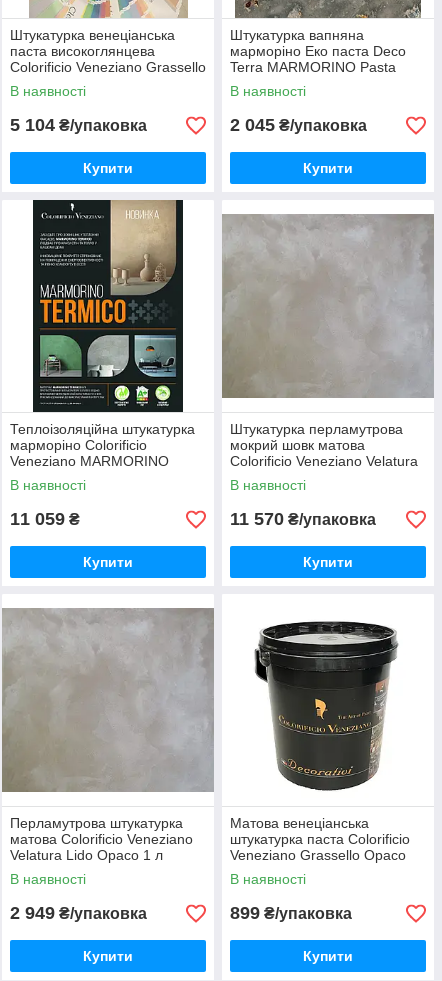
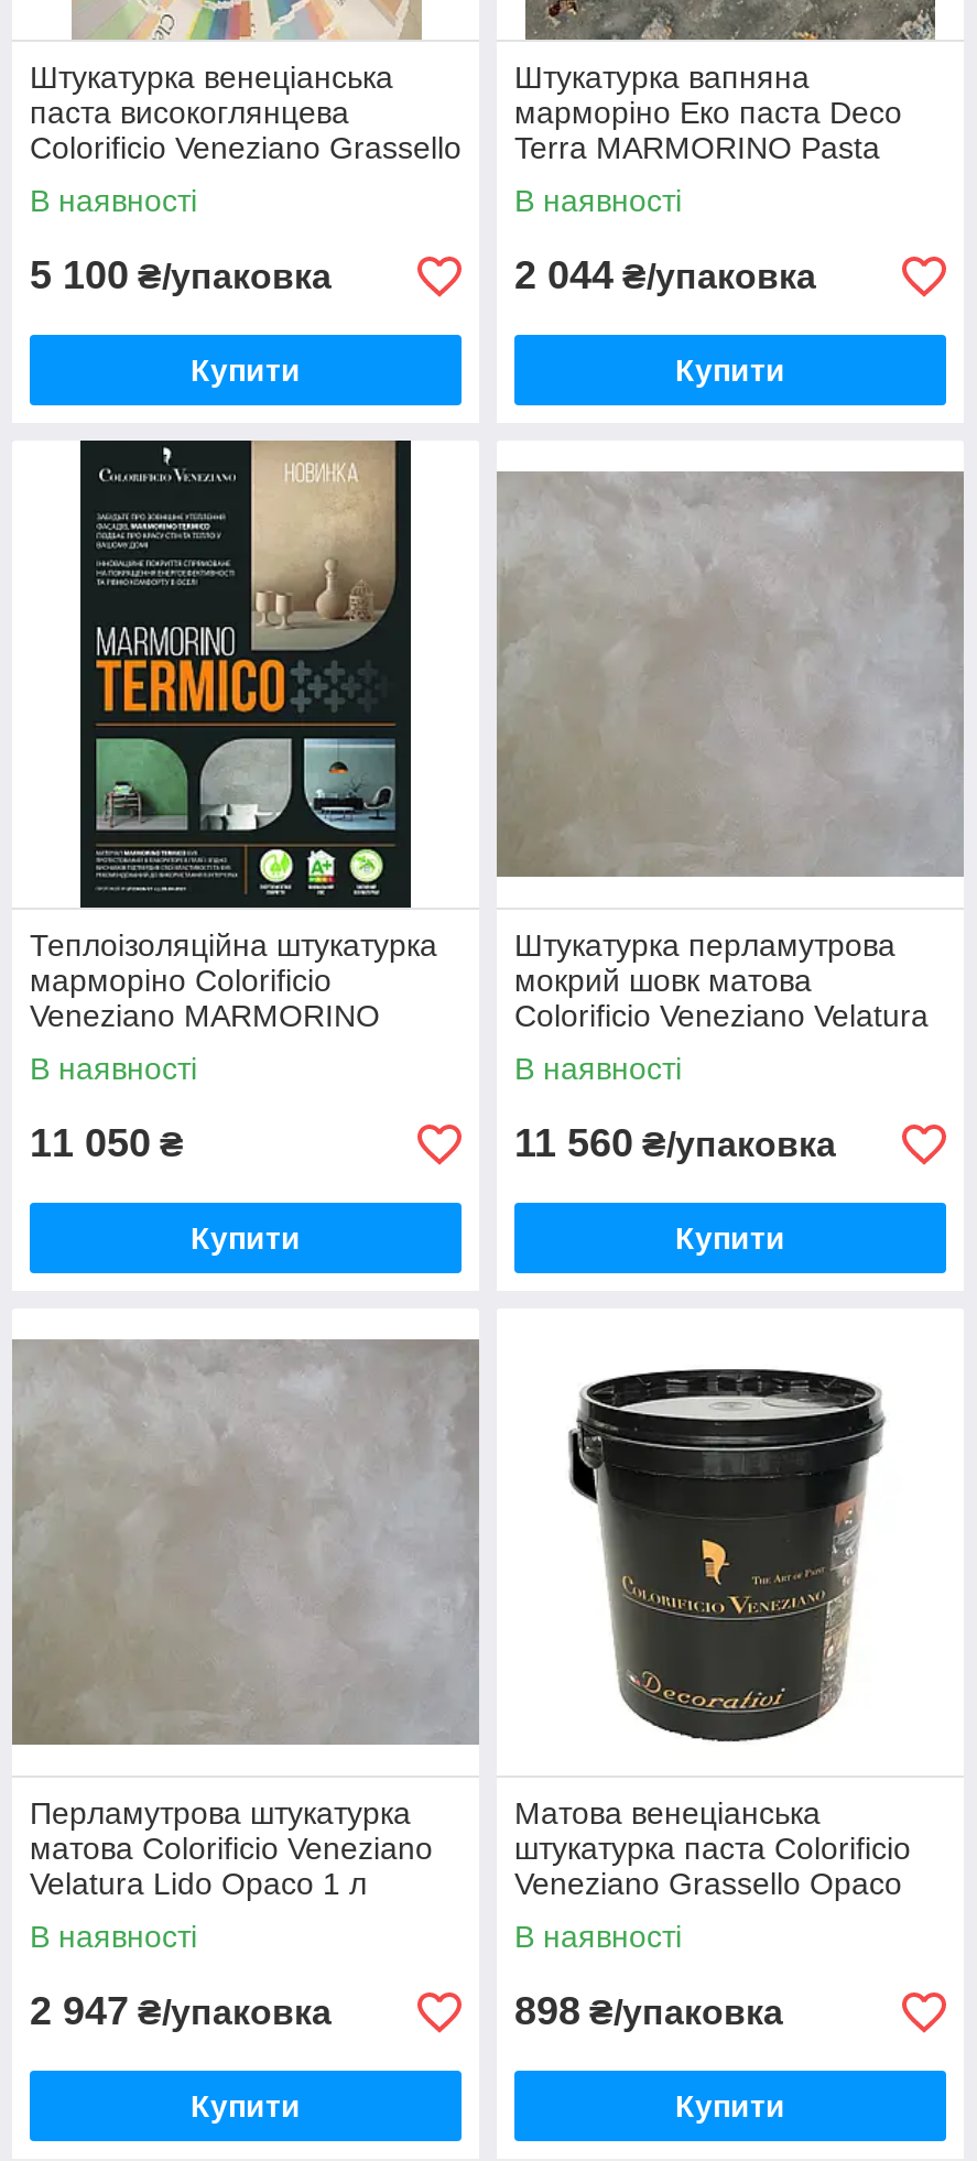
- 5 104 ₴/упаковка
+ 5 100 ₴/упаковка

- 2 045 ₴/упаковка
+ 2 044 ₴/упаковка

- 11 059 ₴
+ 11 050 ₴

- 11 570 ₴/упаковка
+ 11 560 ₴/упаковка

- 2 949 ₴/упаковка
+ 2 947 ₴/упаковка

- 899 ₴/упаковка
+ 898 ₴/упаковка
